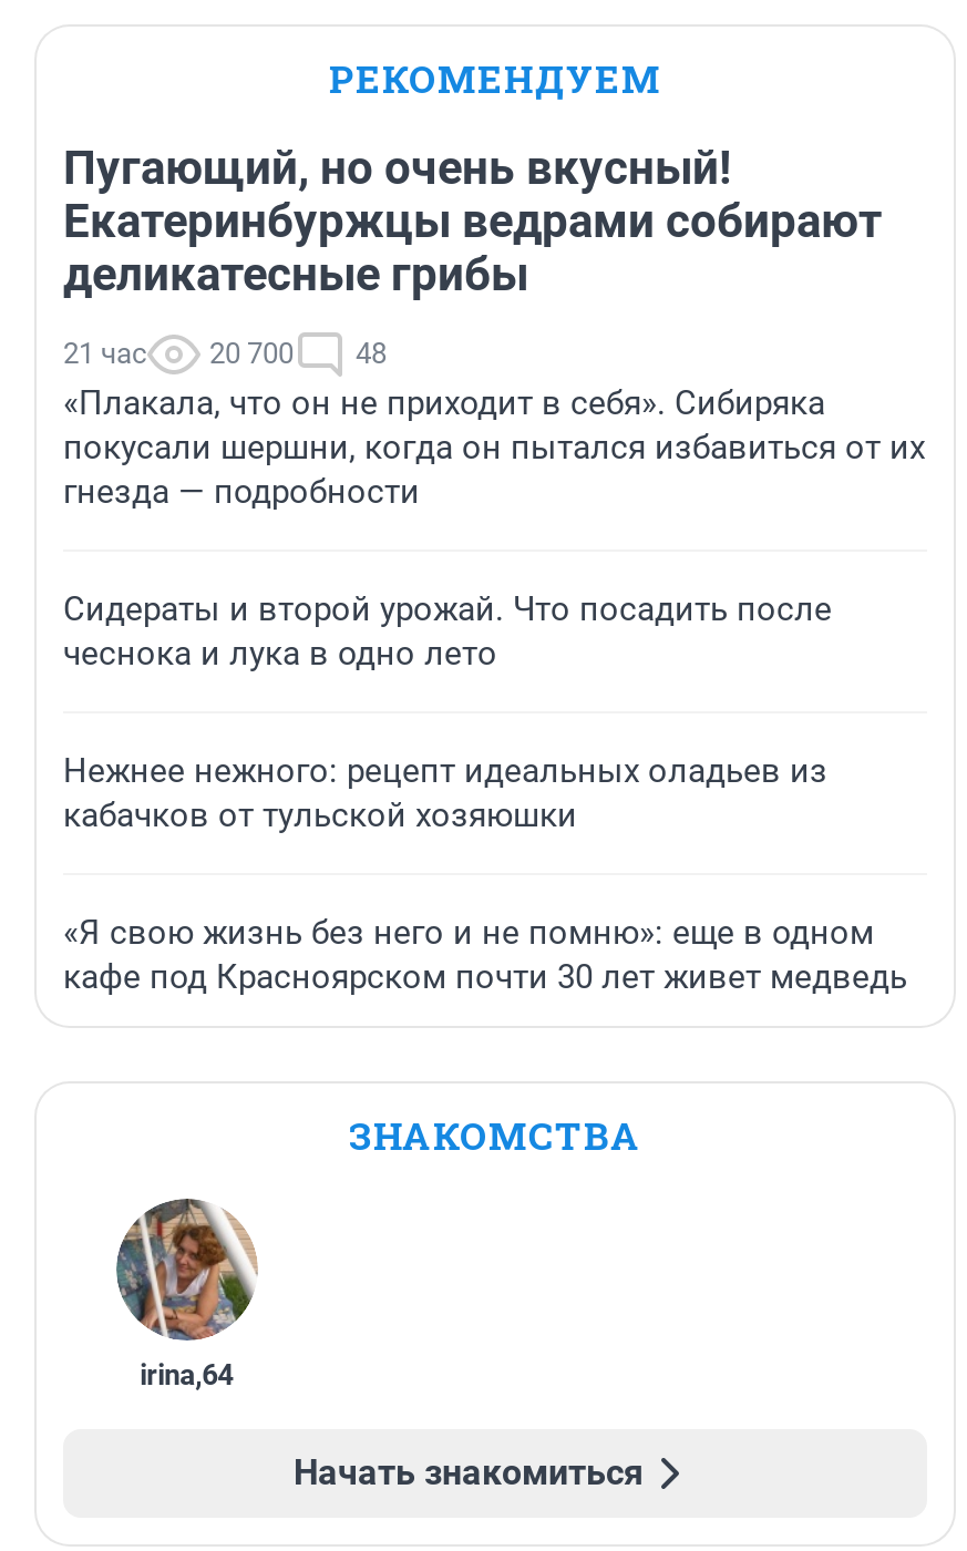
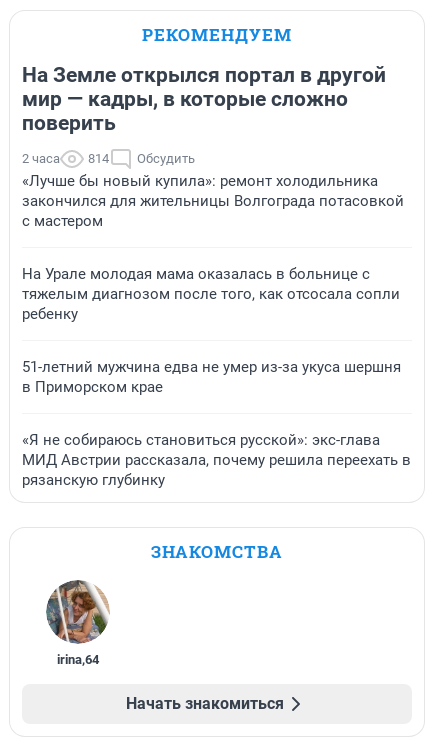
- Пугающий, но очень вкусный!
- Екатеринбуржцы ведрами собирают
- деликатесные грибы
+ На Земле открылся портал в другой
+ мир — кадры, в которые сложно
+ поверить

- 21 час
- 20 700
- 48
- «Плакала, что он не приходит в себя». Сибиряка
- покусали шершни, когда он пытался избавиться от их
- гнезда — подробности
+ 2 часа
+ 814
+ Обсудить
+ «Лучше бы новый купила»: ремонт холодильника
+ закончился для жительницы Волгограда потасовкой
+ с мастером

- Сидераты и второй урожай. Что посадить после
- чеснока и лука в одно лето
+ На Урале молодая мама оказалась в больнице с
+ тяжелым диагнозом после того, как отсосала сопли
+ ребенку

- Нежнее нежного: рецепт идеальных оладьев из
- кабачков от тульской хозяюшки
+ 51-летний мужчина едва не умер из-за укуса шершня
+ в Приморском крае

- «Я свою жизнь без него и не помню»: еще в одном
- кафе под Красноярском почти 30 лет живет медведь
+ «Я не собираюсь становиться русской»: экс-глава
+ МИД Австрии рассказала, почему решила переехать в
+ рязанскую глубинку
